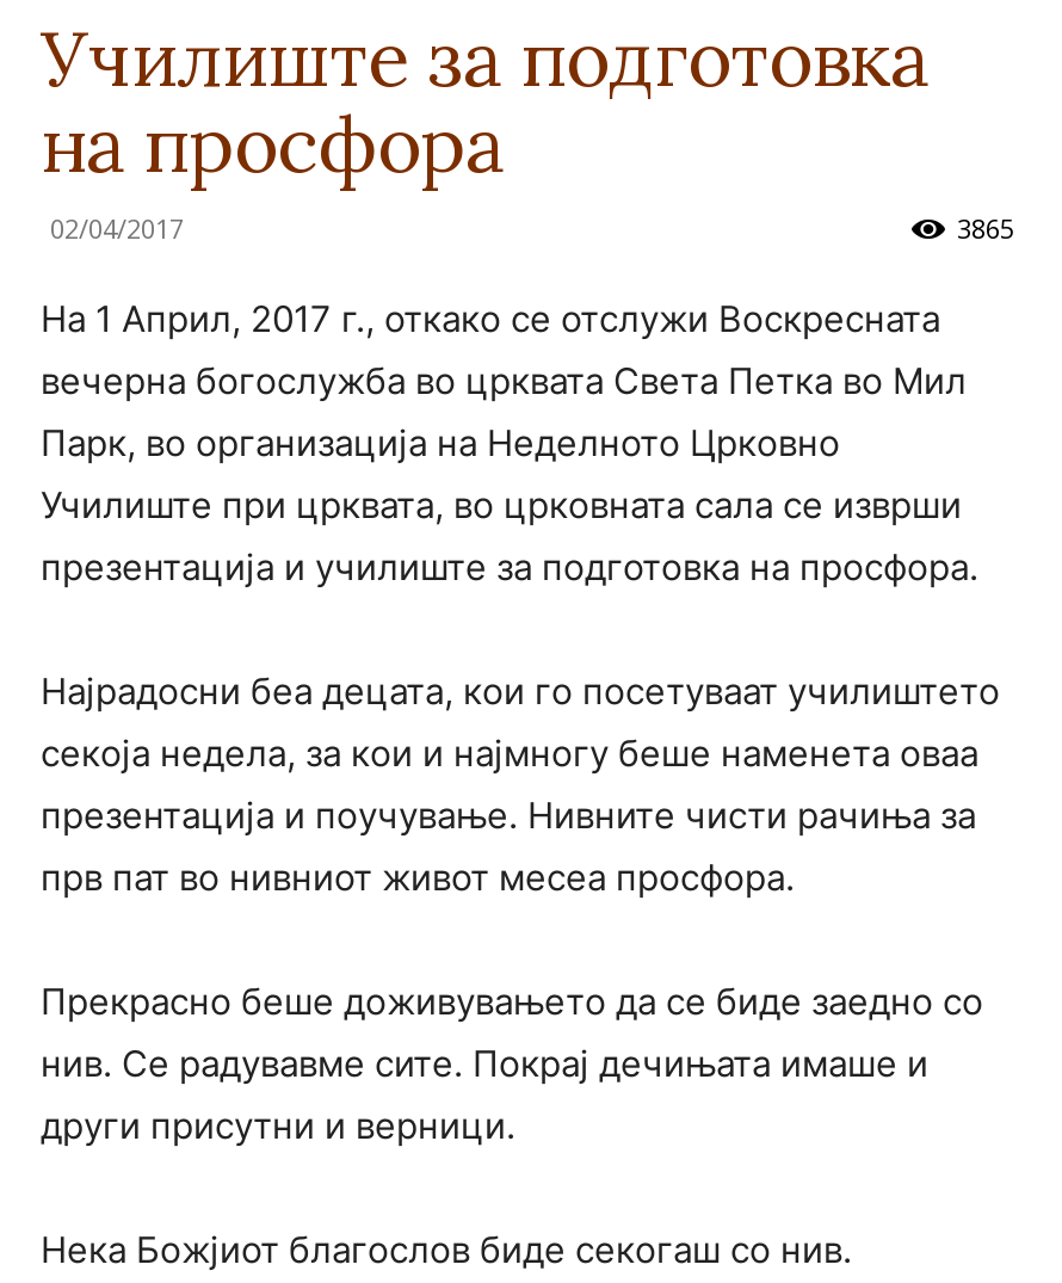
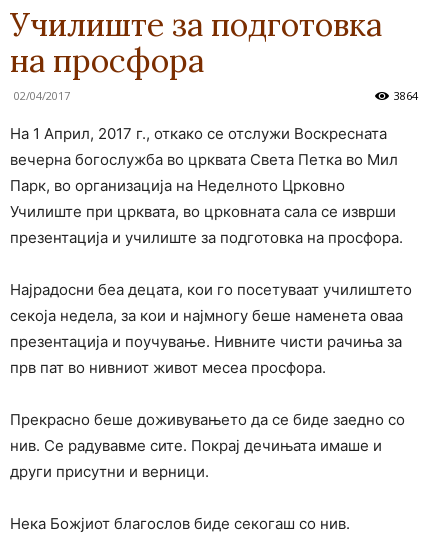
- 3865
+ 3864
